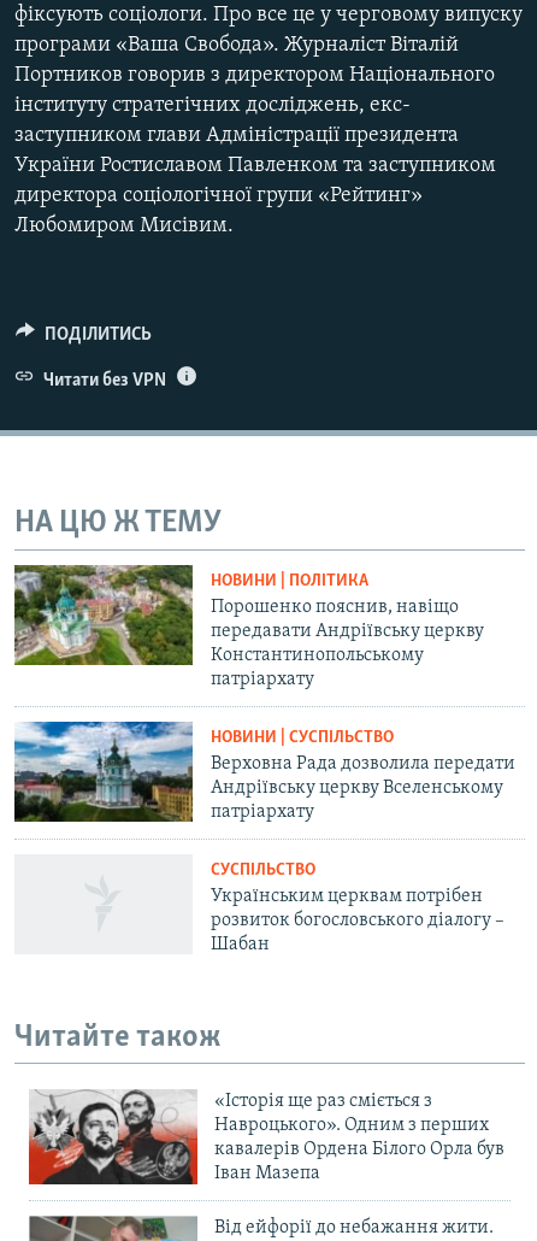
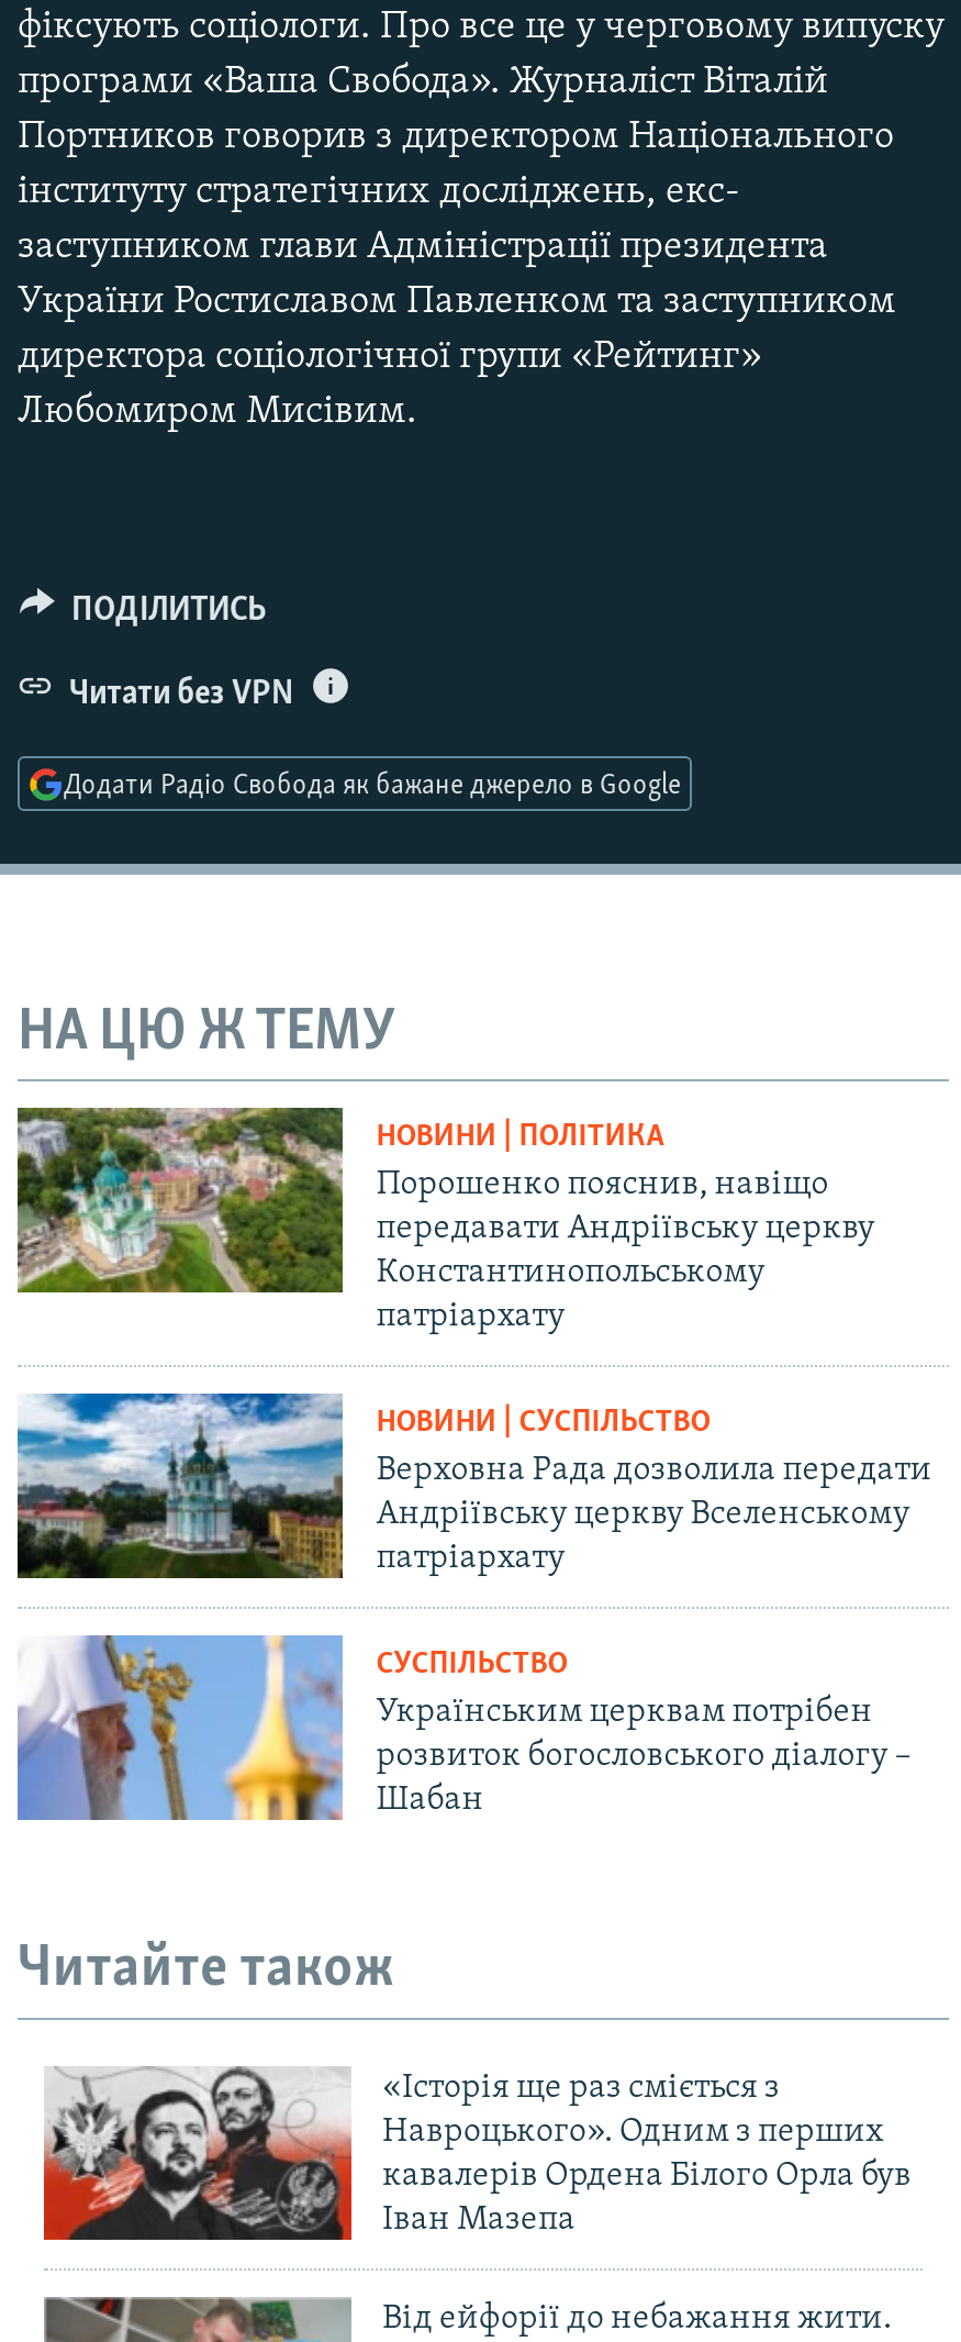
+ Додати Радіо Свобода як бажане джерело в Google

+ [image]
